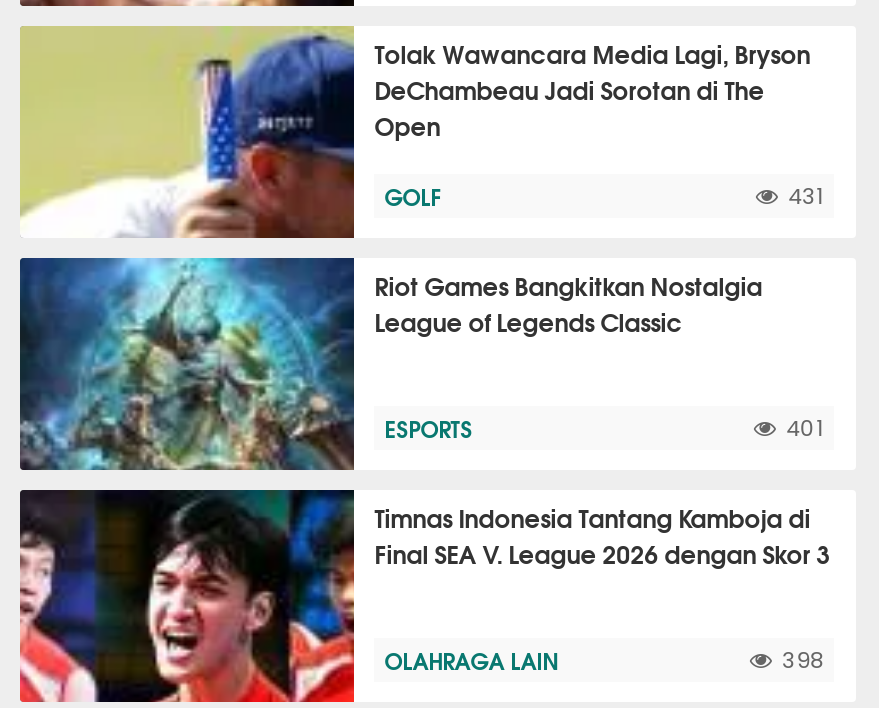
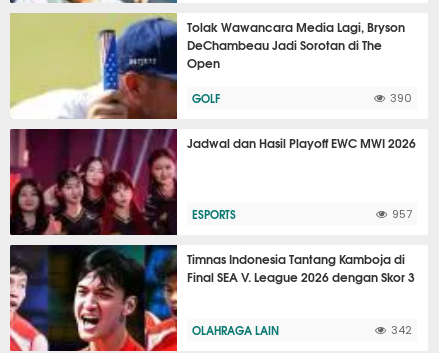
- 431
+ 390

- [image]
- Riot Games Bangkitkan Nostalgia
- League of Legends Classic
+ [image]
+ Jadwal dan Hasil Playoff EWC MWI 2026

- 401
+ 957

- 398
+ 342
